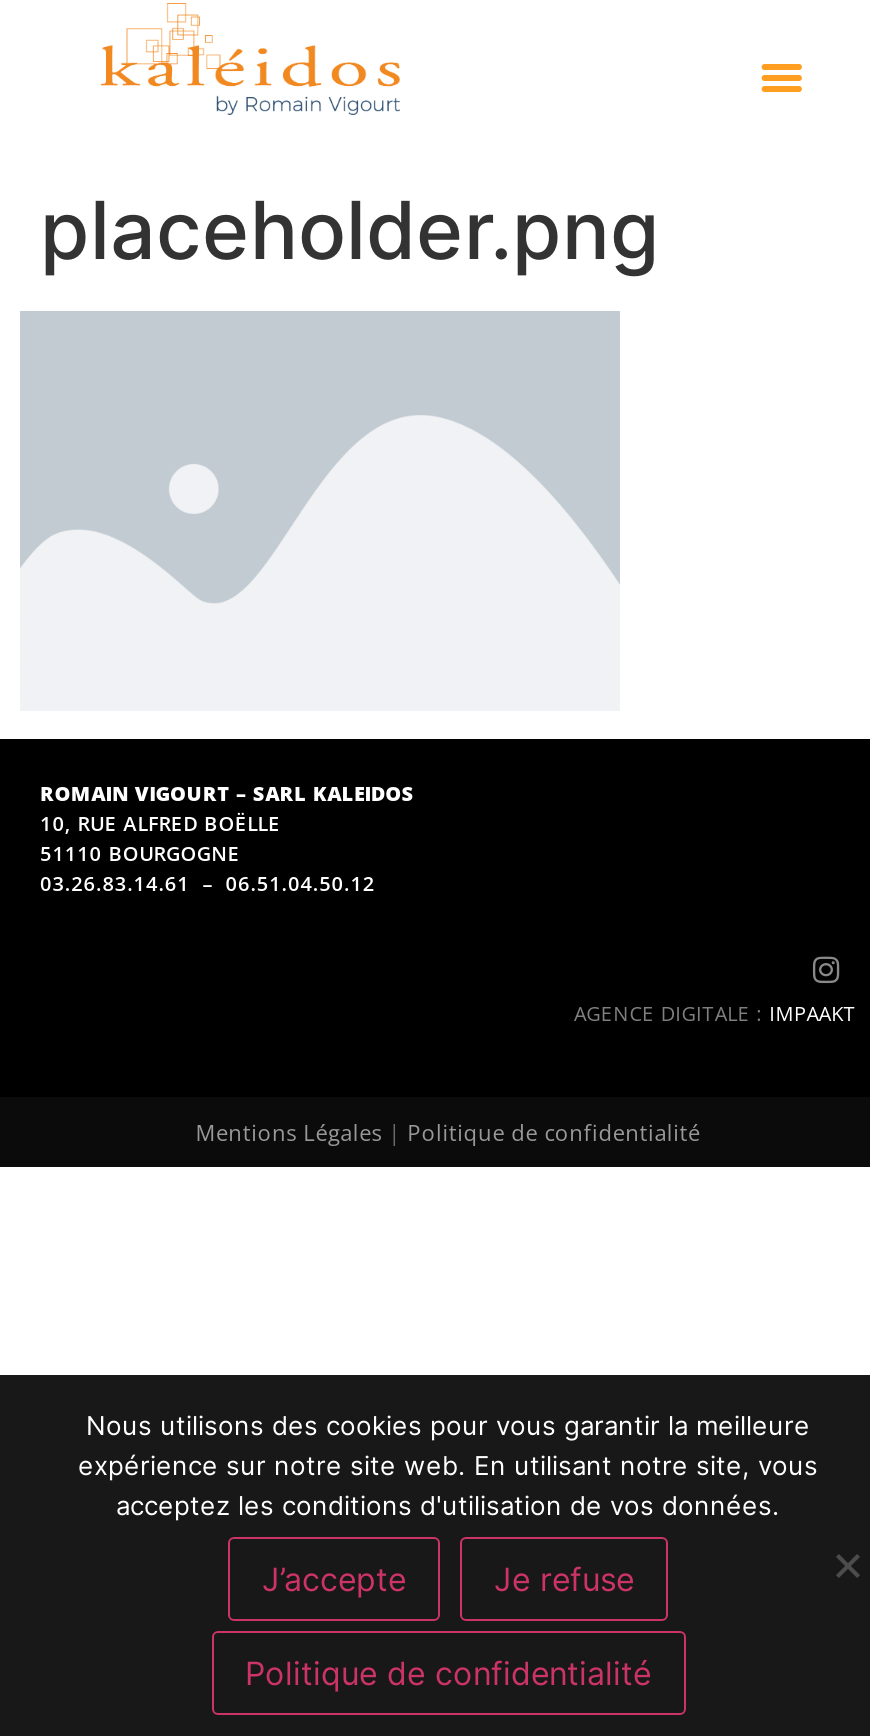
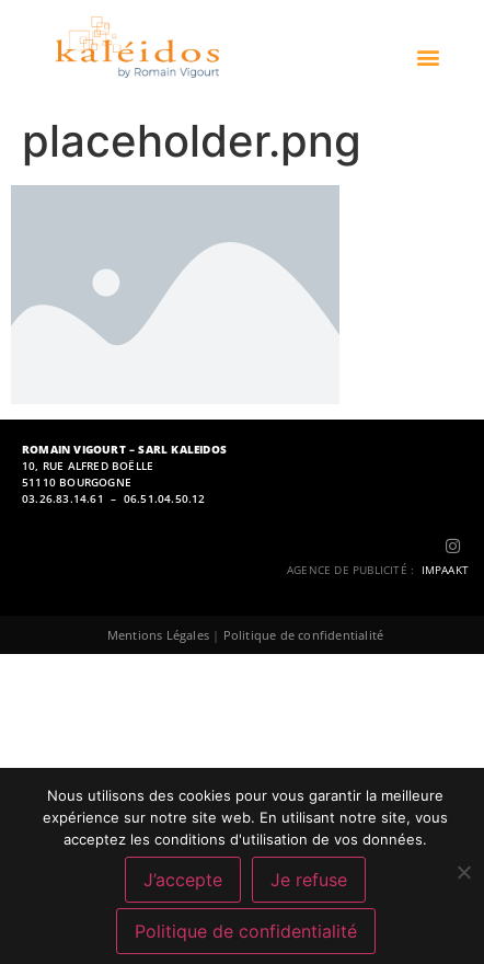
- AGENCE DIGITALE: IMPAAKT
+ AGENCE DE PUBLICITÉ : IMPAAKT
